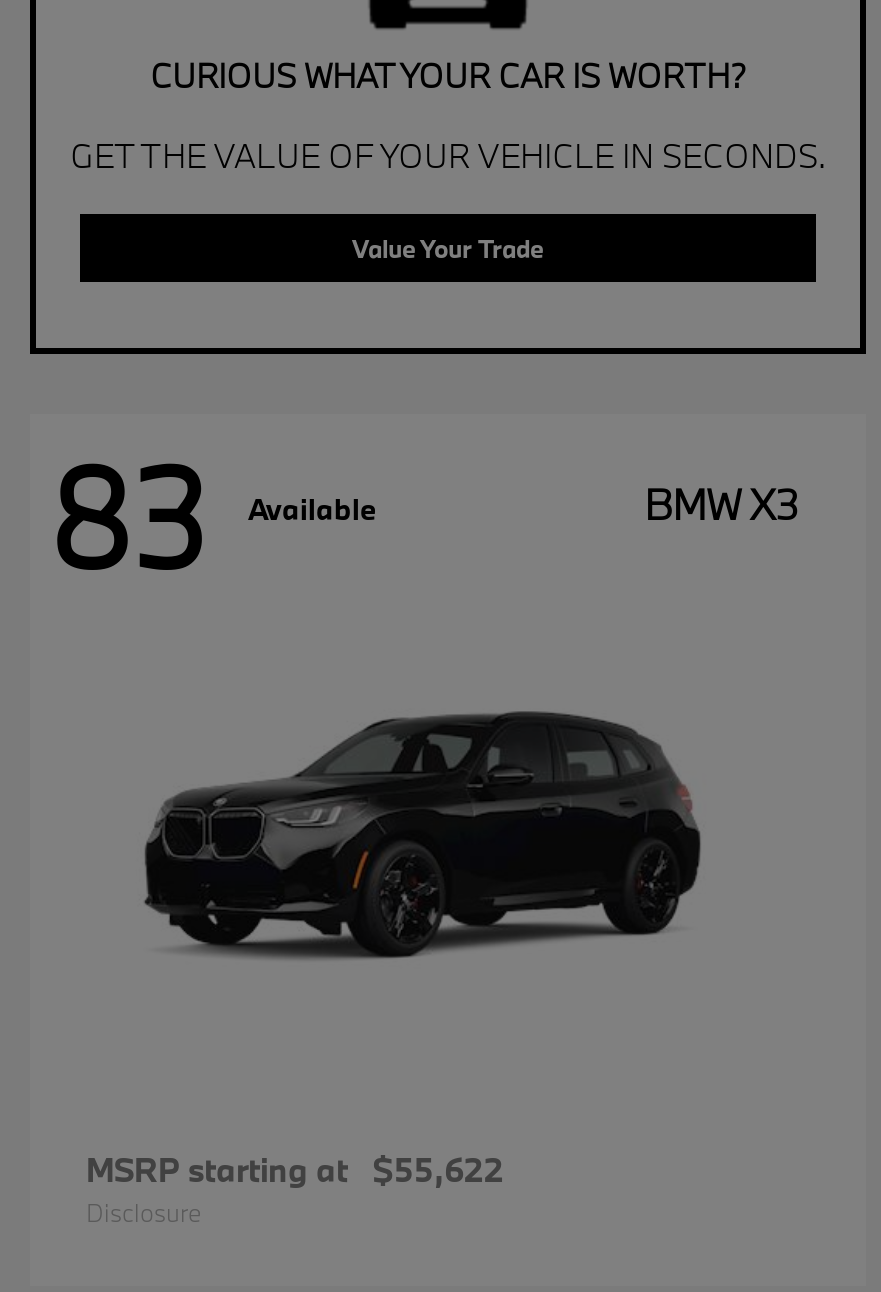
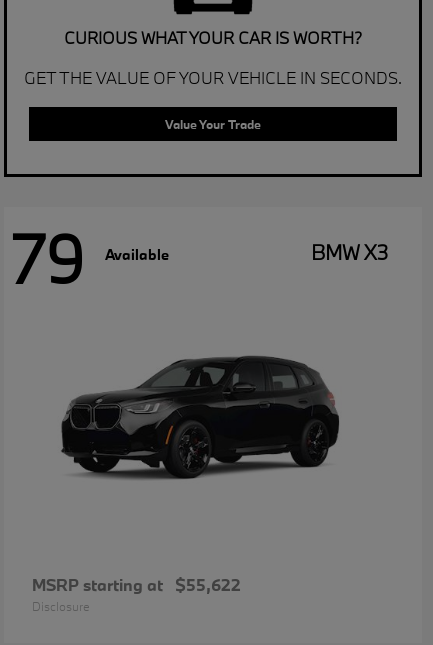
- 83 Available
+ 79 Available
